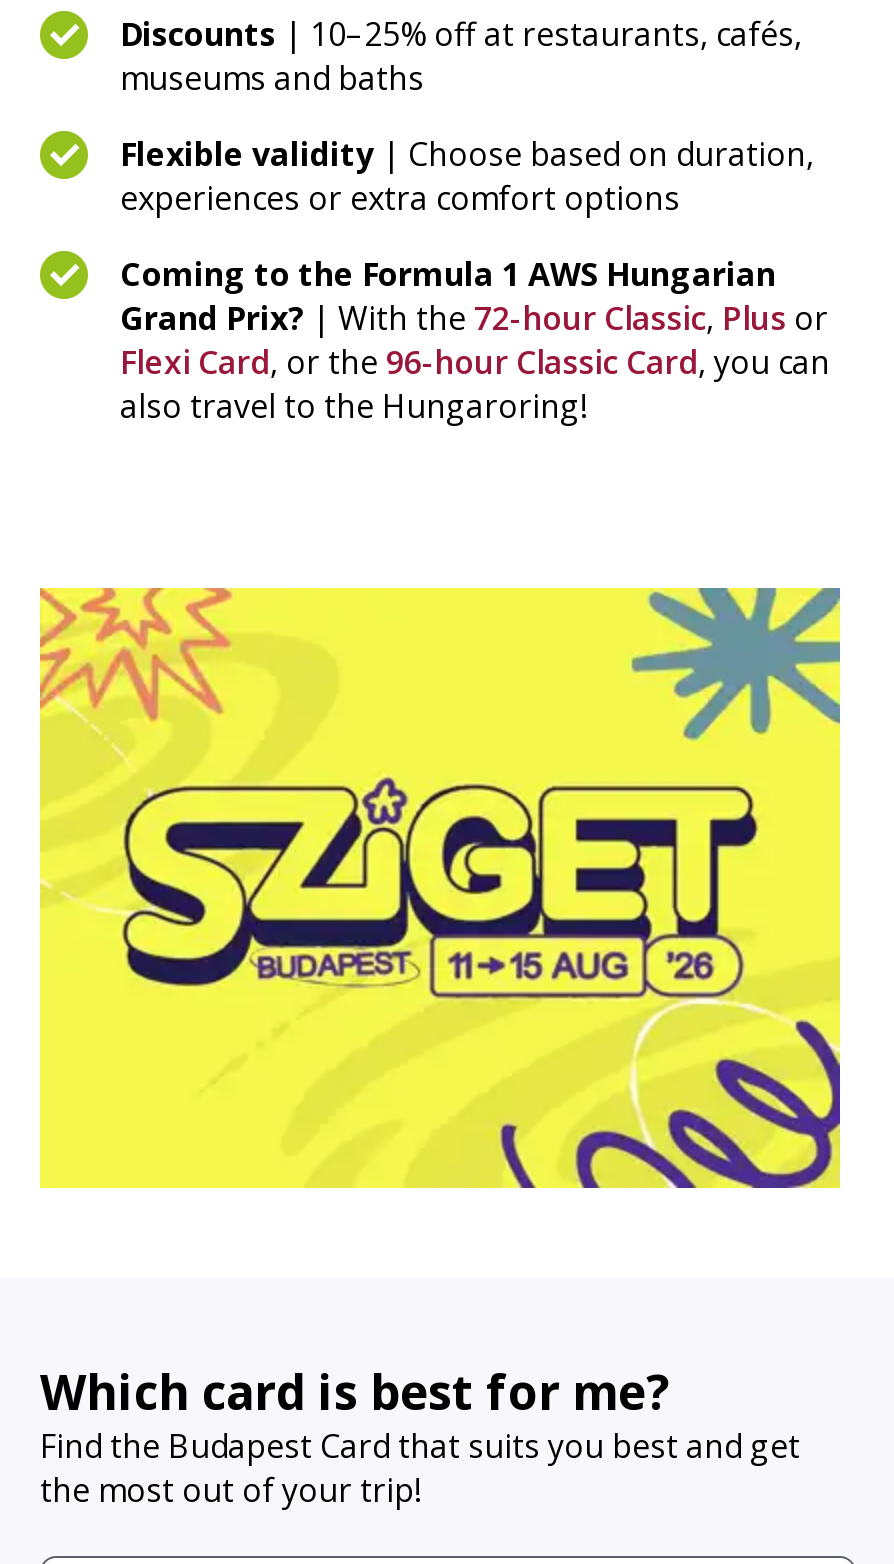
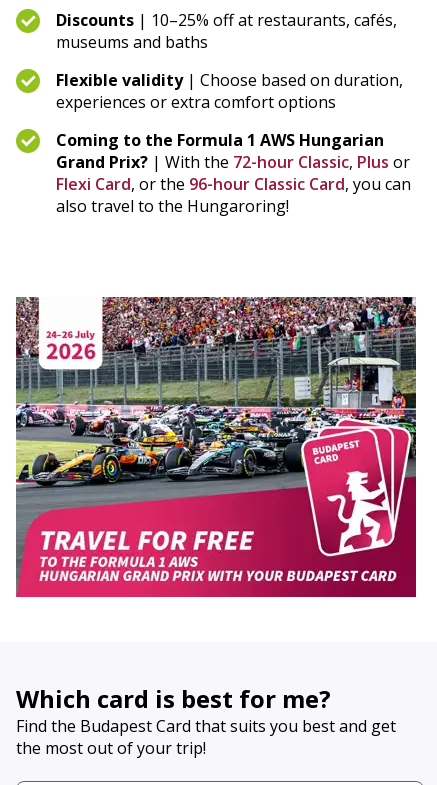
- [image]
+ [image]
